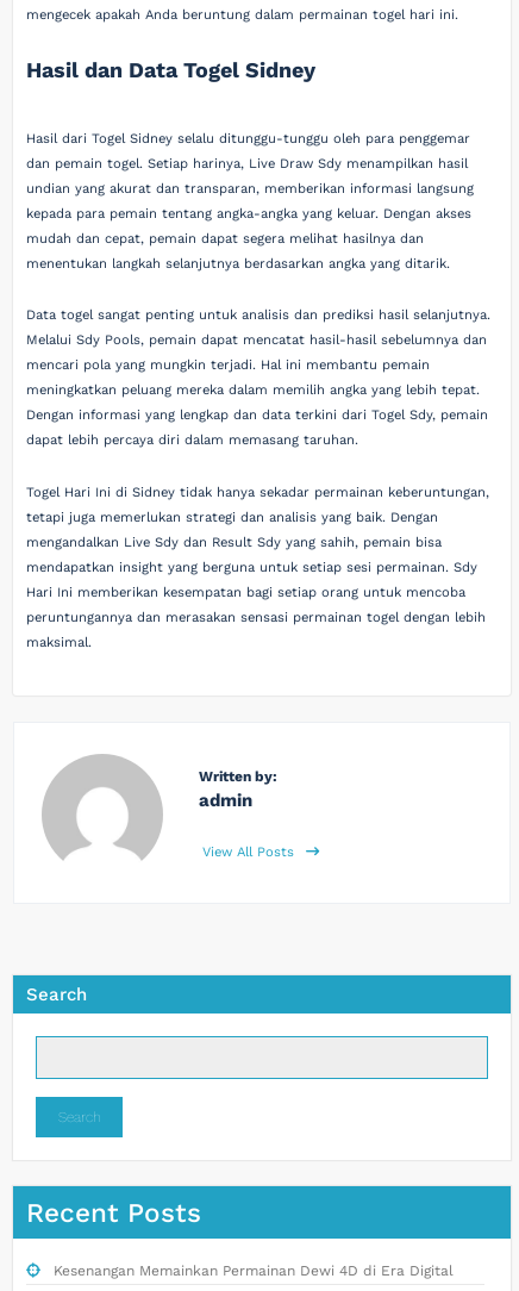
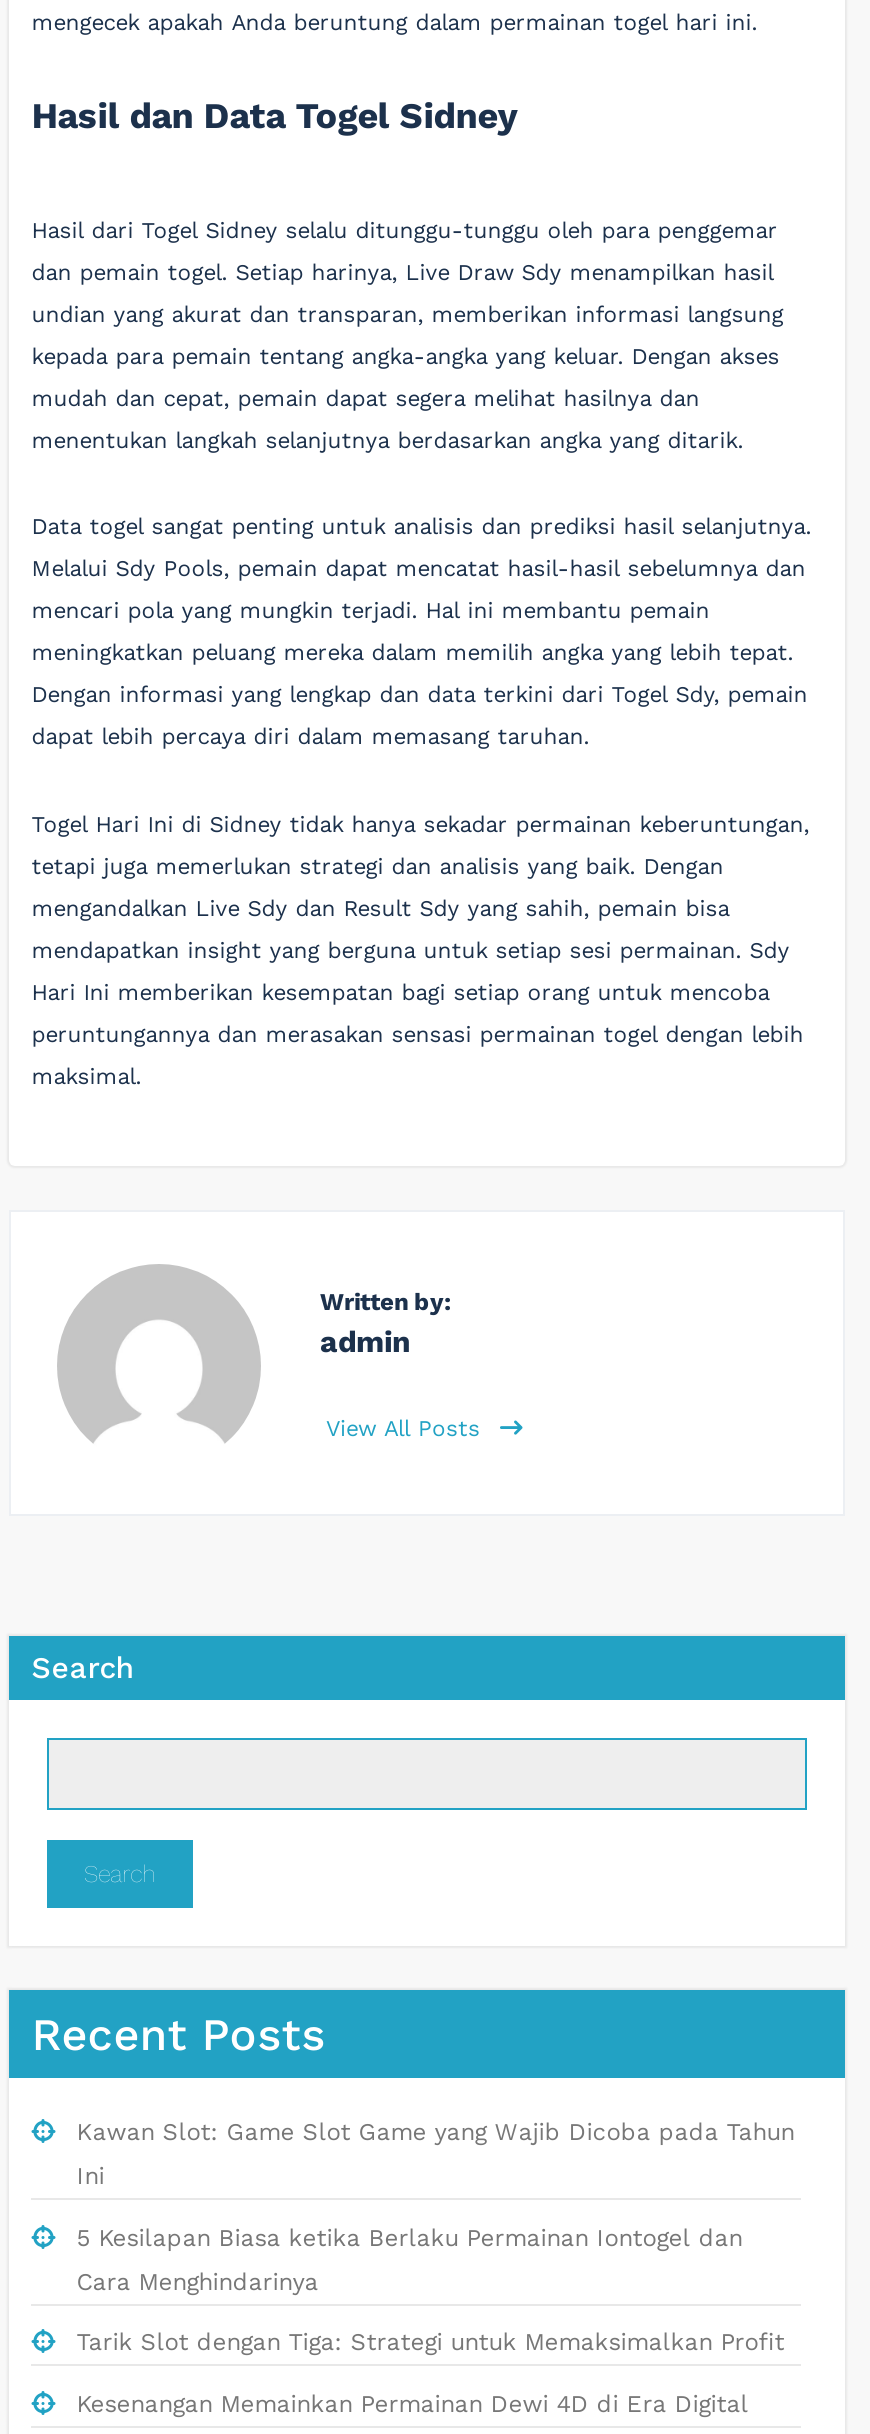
+ Kawan Slot: Game Slot Game yang Wajib Dicoba pada Tahun
+ Ini
+ 5 Kesilapan Biasa ketika Berlaku Permainan Iontogel dan
+ Cara Menghindarinya
+ Tarik Slot dengan Tiga: Strategi untuk Memaksimalkan Profit
